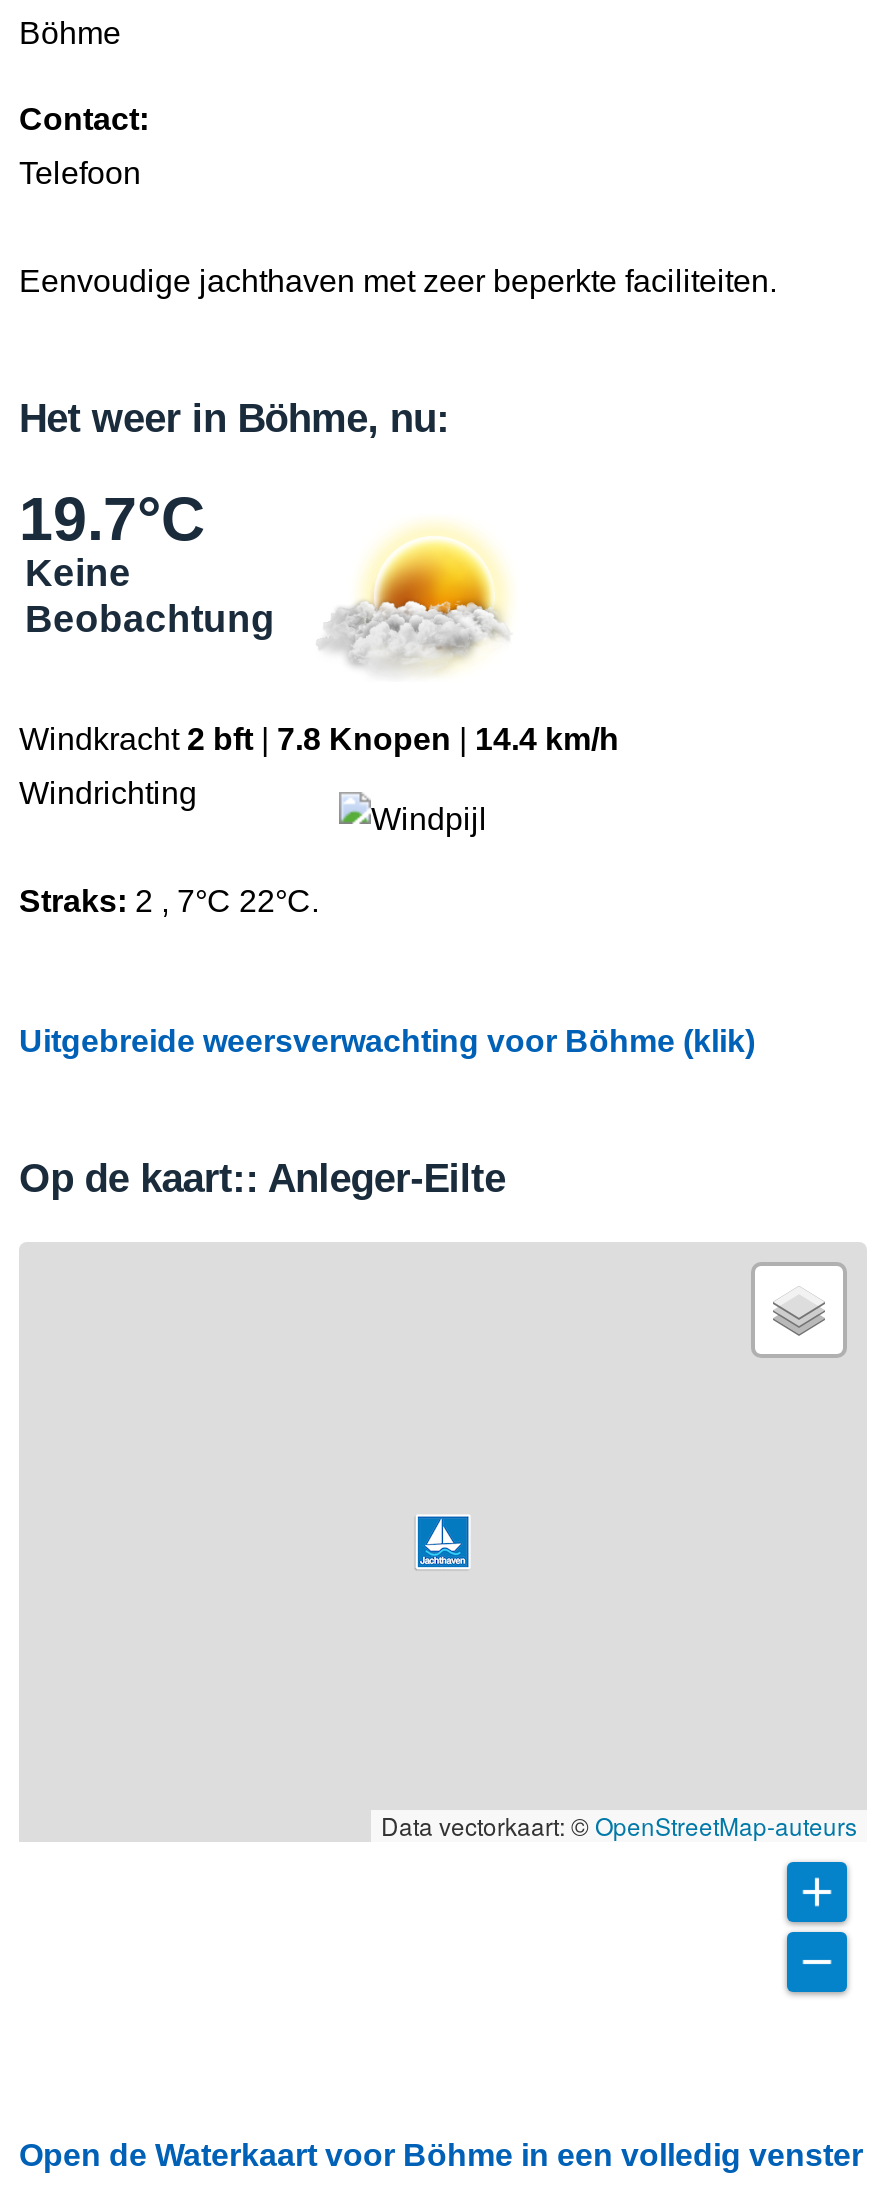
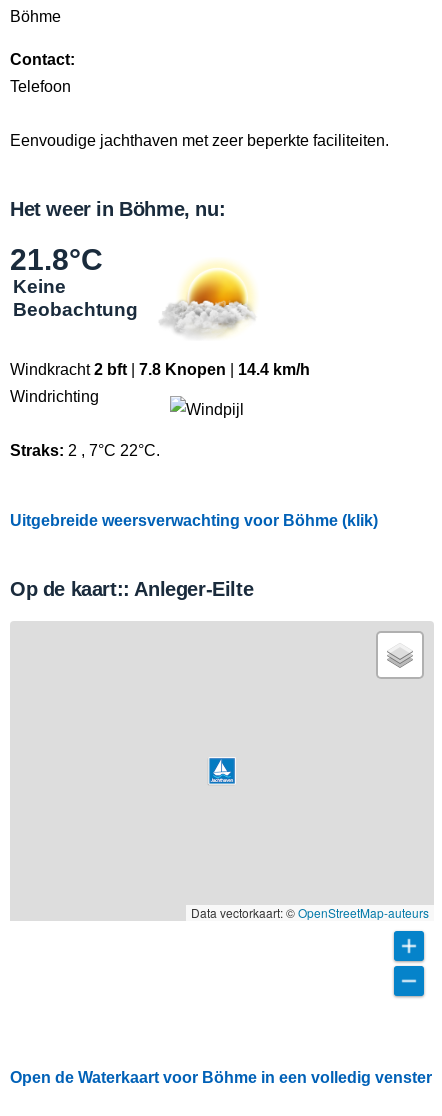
- 19.7°C
+ 21.8°C
